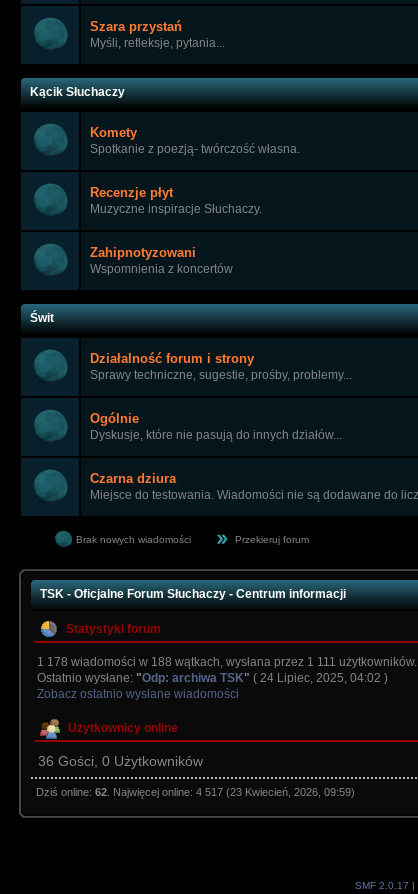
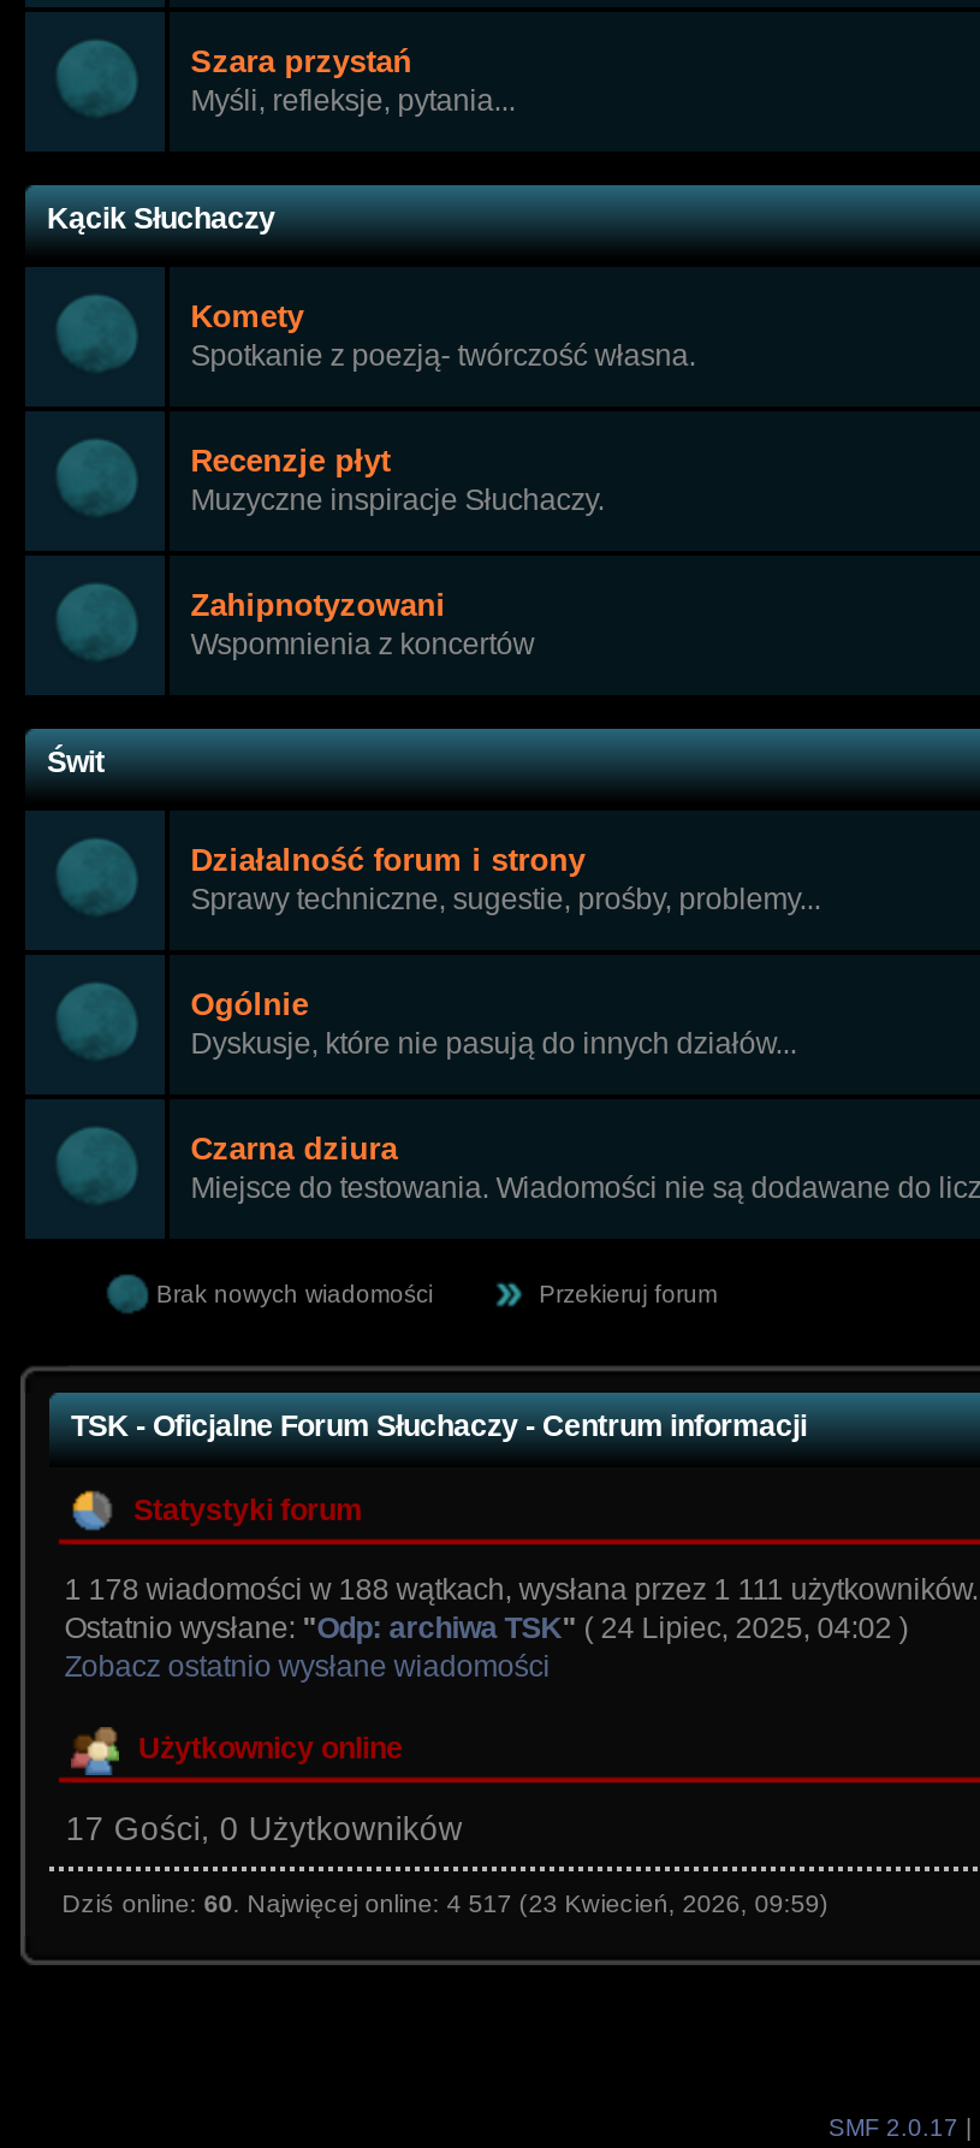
- 36 Gości, 0 Użytkowników
+ 17 Gości, 0 Użytkowników

- Dziś online: 62. Najwięcej online: 4 517 (23 Kwiecień, 2026, 09:59)
+ Dziś online: 60. Najwięcej online: 4 517 (23 Kwiecień, 2026, 09:59)
